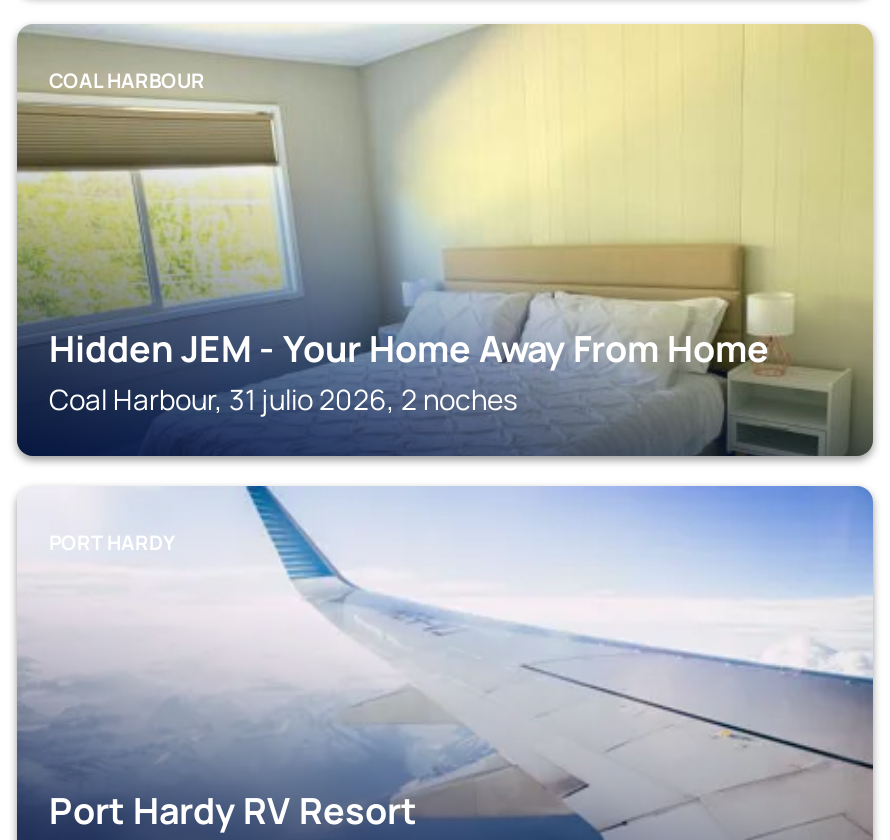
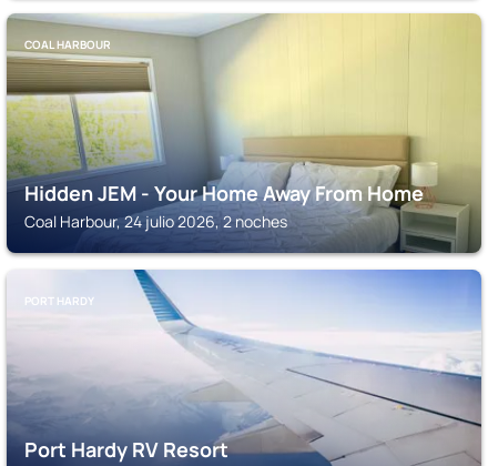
- Coal Harbour, 31 julio 2026, 2 noches
+ Coal Harbour, 24 julio 2026, 2 noches
